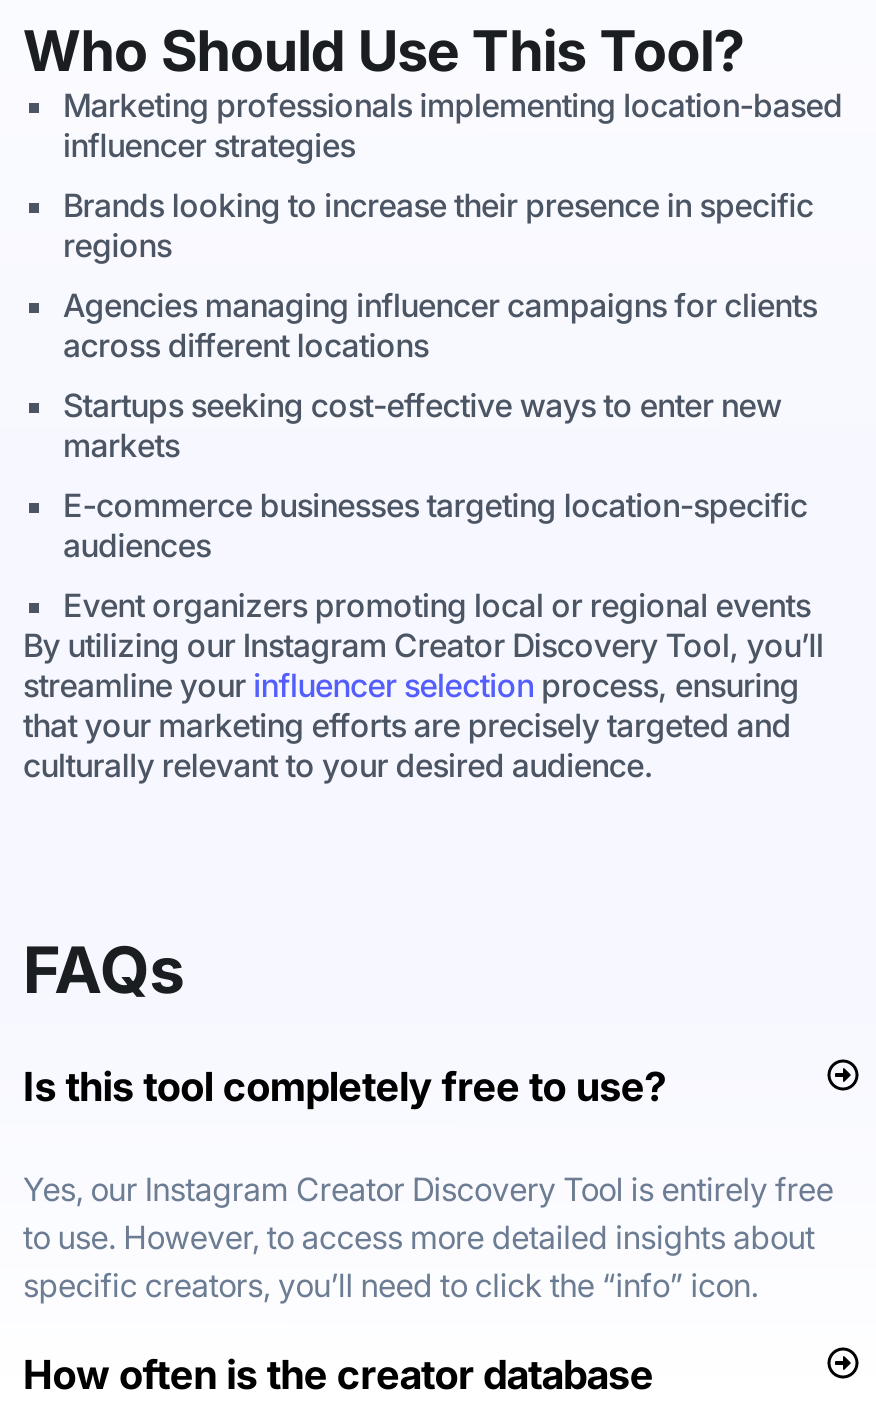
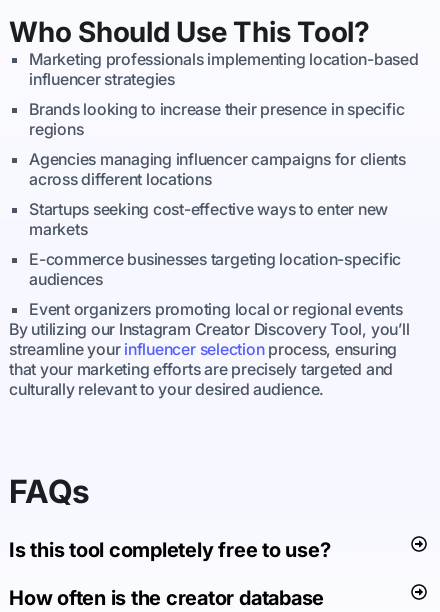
- Yes, our Instagram Creator Discovery Tool is entirely free
- to use. However, to access more detailed insights about
- specific creators, you’ll need to click the “info” icon.
